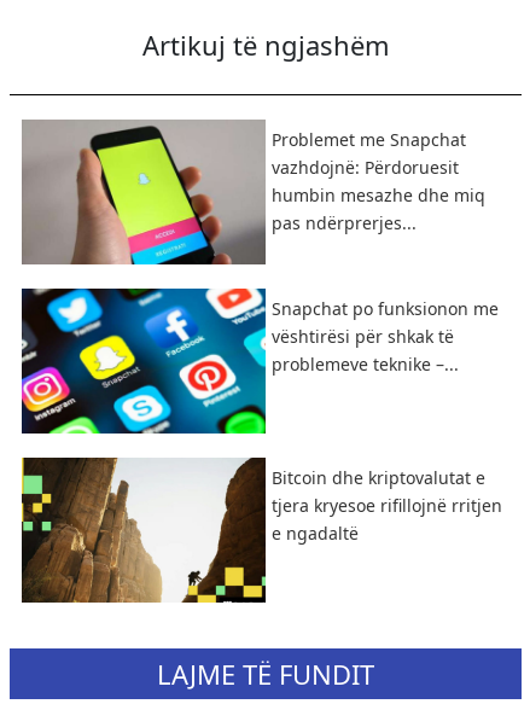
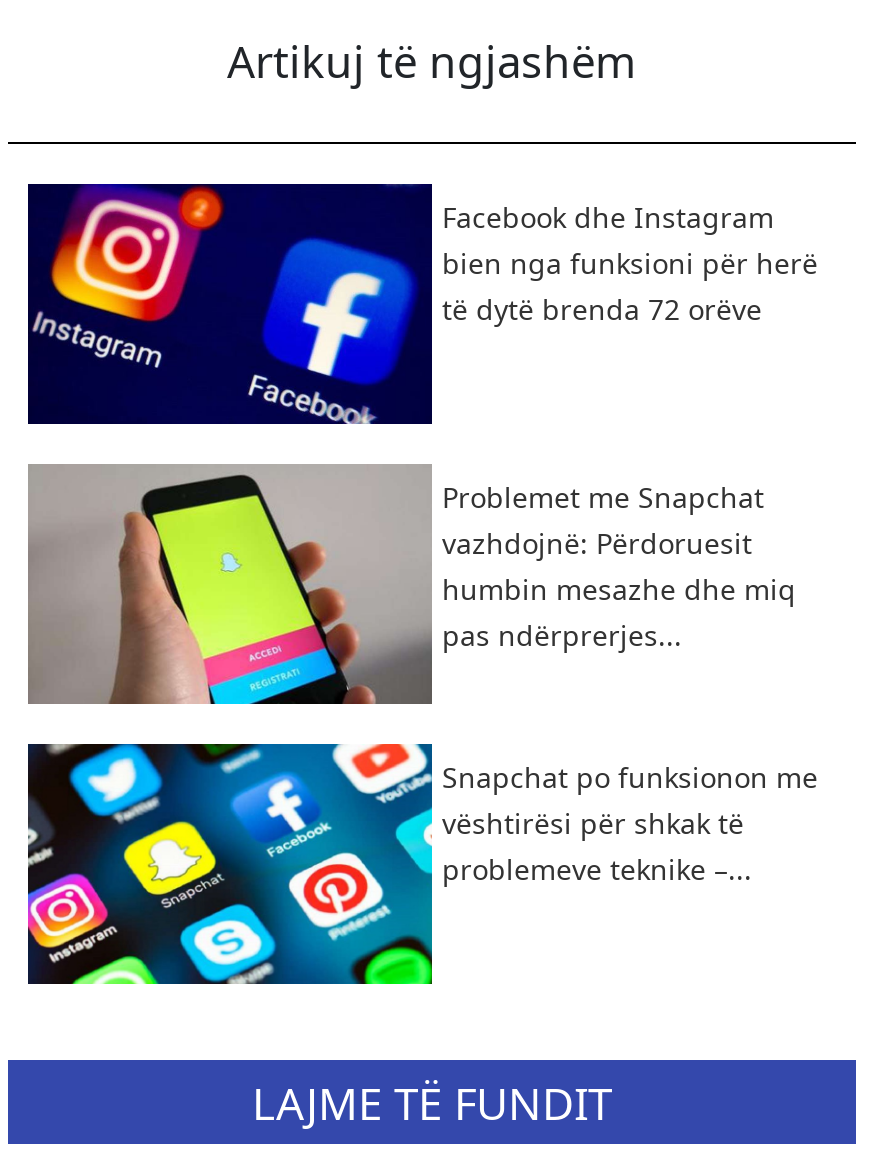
+ [image]
+ Facebook dhe Instagram
+ bien nga funksioni për herë
+ të dytë brenda 72 orëve

moved down: [image] | Problemet me Snapchat | vazhdojnë: Përdoruesit | humbin mesazhe dhe miq | pas ndërprerjes... | Snapchat po funksionon me | vështirësi për shkak të | problemeve teknike –...

- [image]
- Bitcoin dhe kriptovalutat e
- tjera kryesoe rifillojnë rritjen
- e ngadaltë
